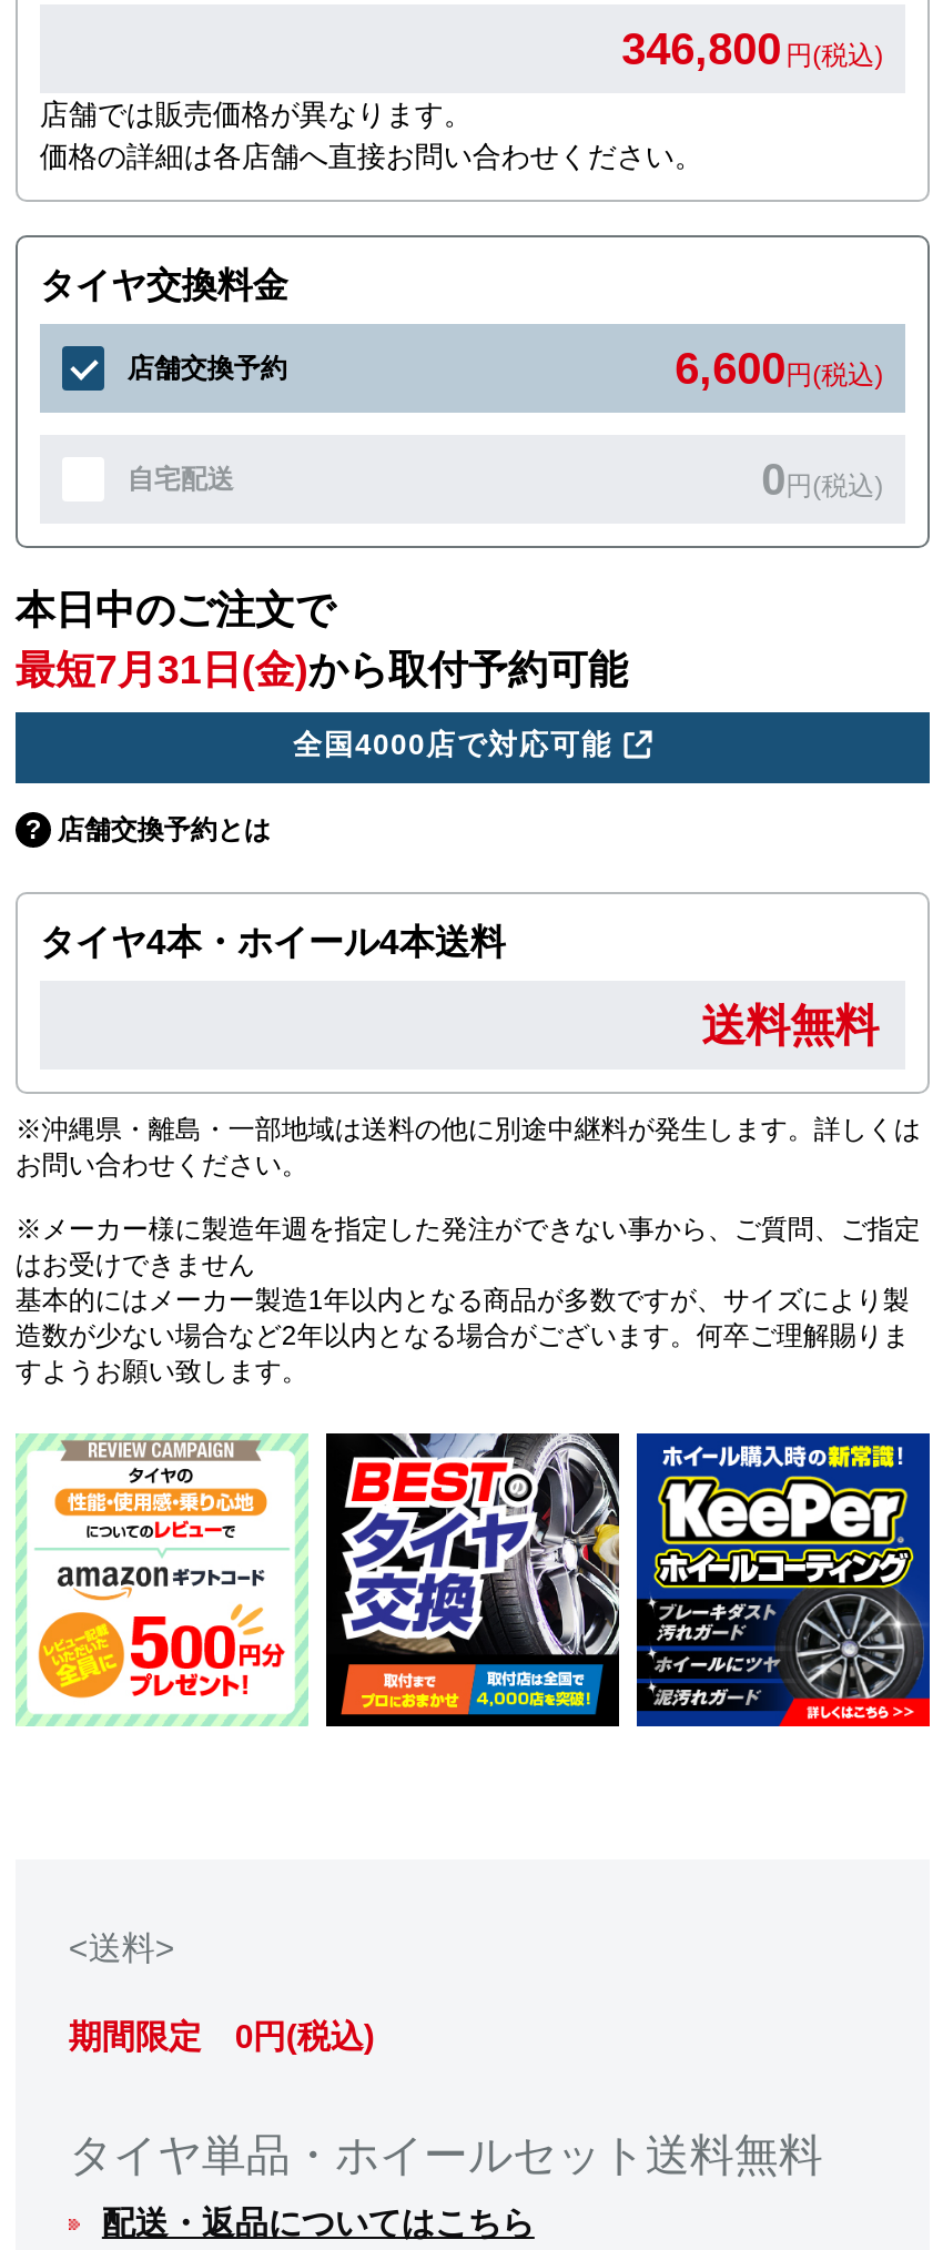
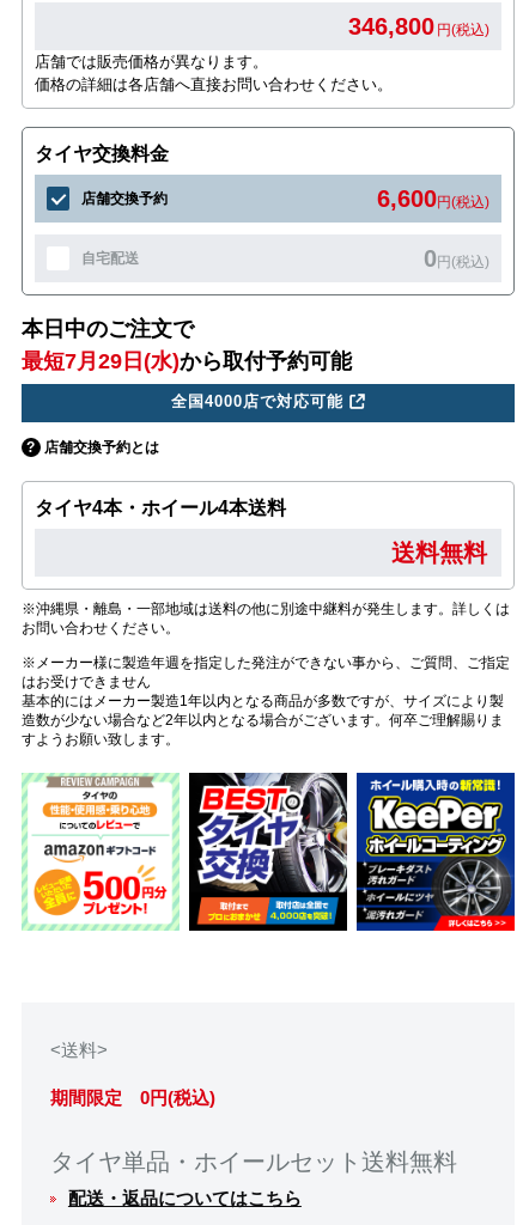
- 最短7月31日(金)から取付予約可能
+ 最短7月29日(水)から取付予約可能
